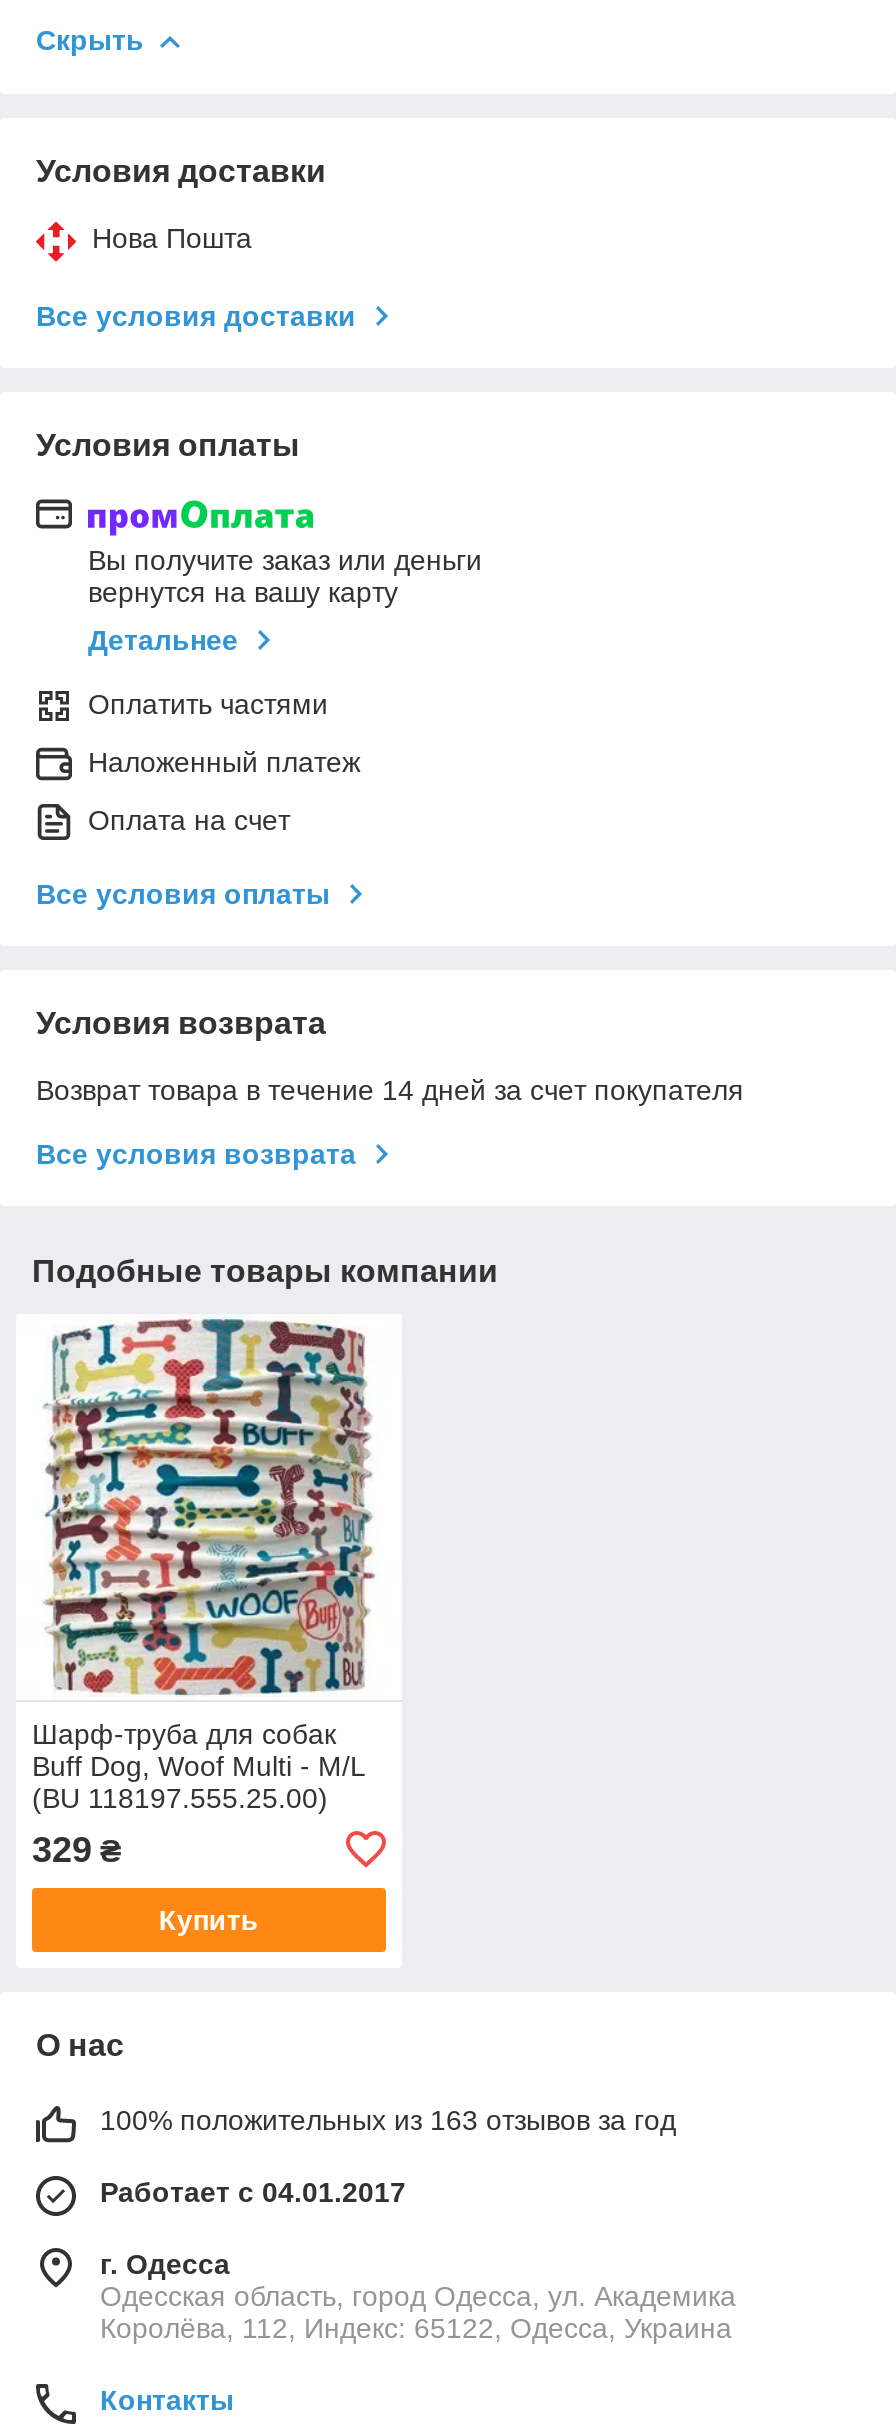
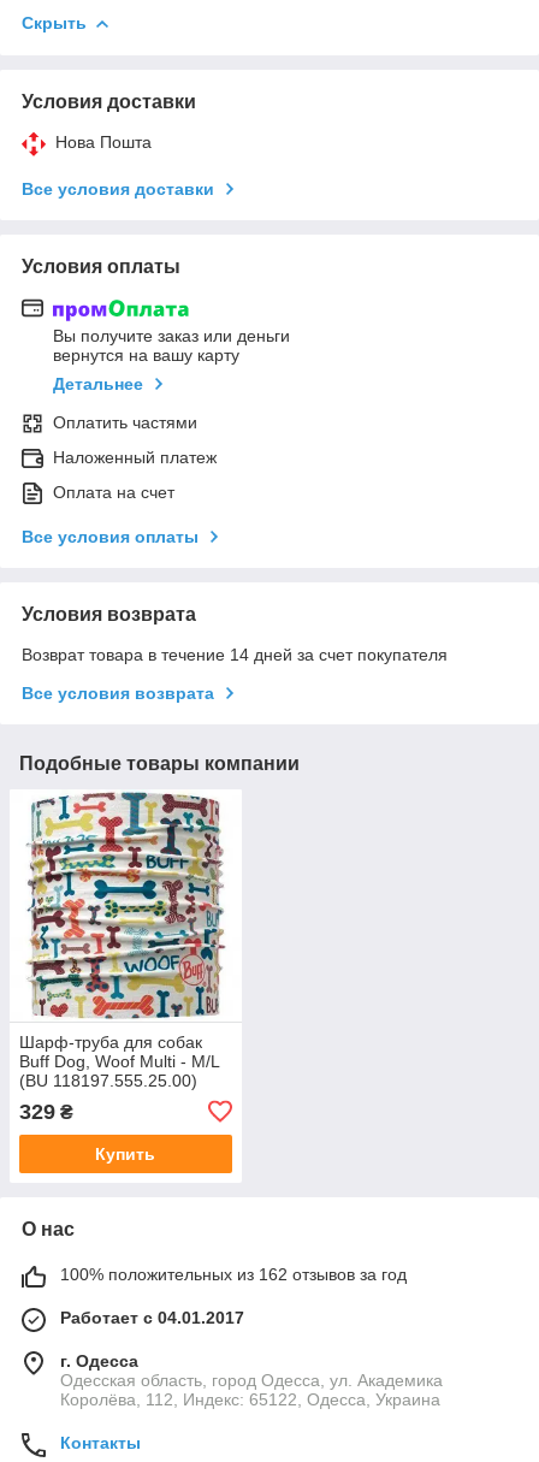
- 100% положительных из 163 отзывов за год
+ 100% положительных из 162 отзывов за год
